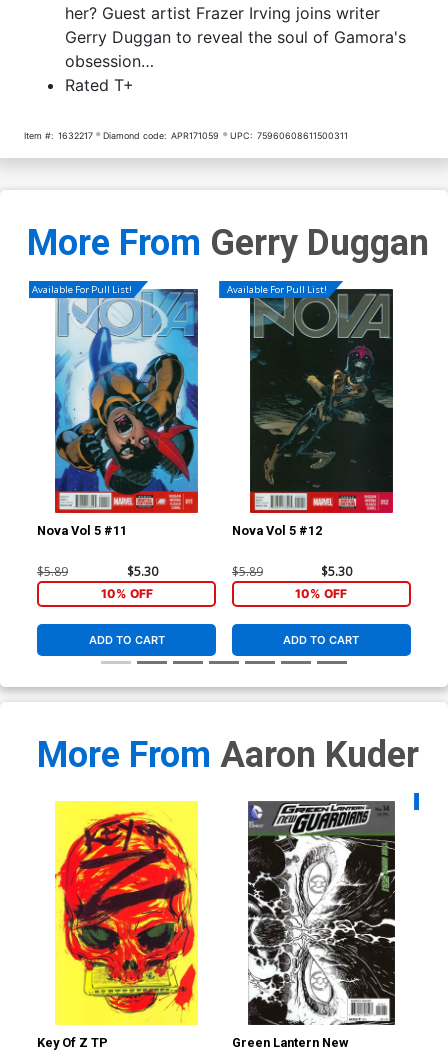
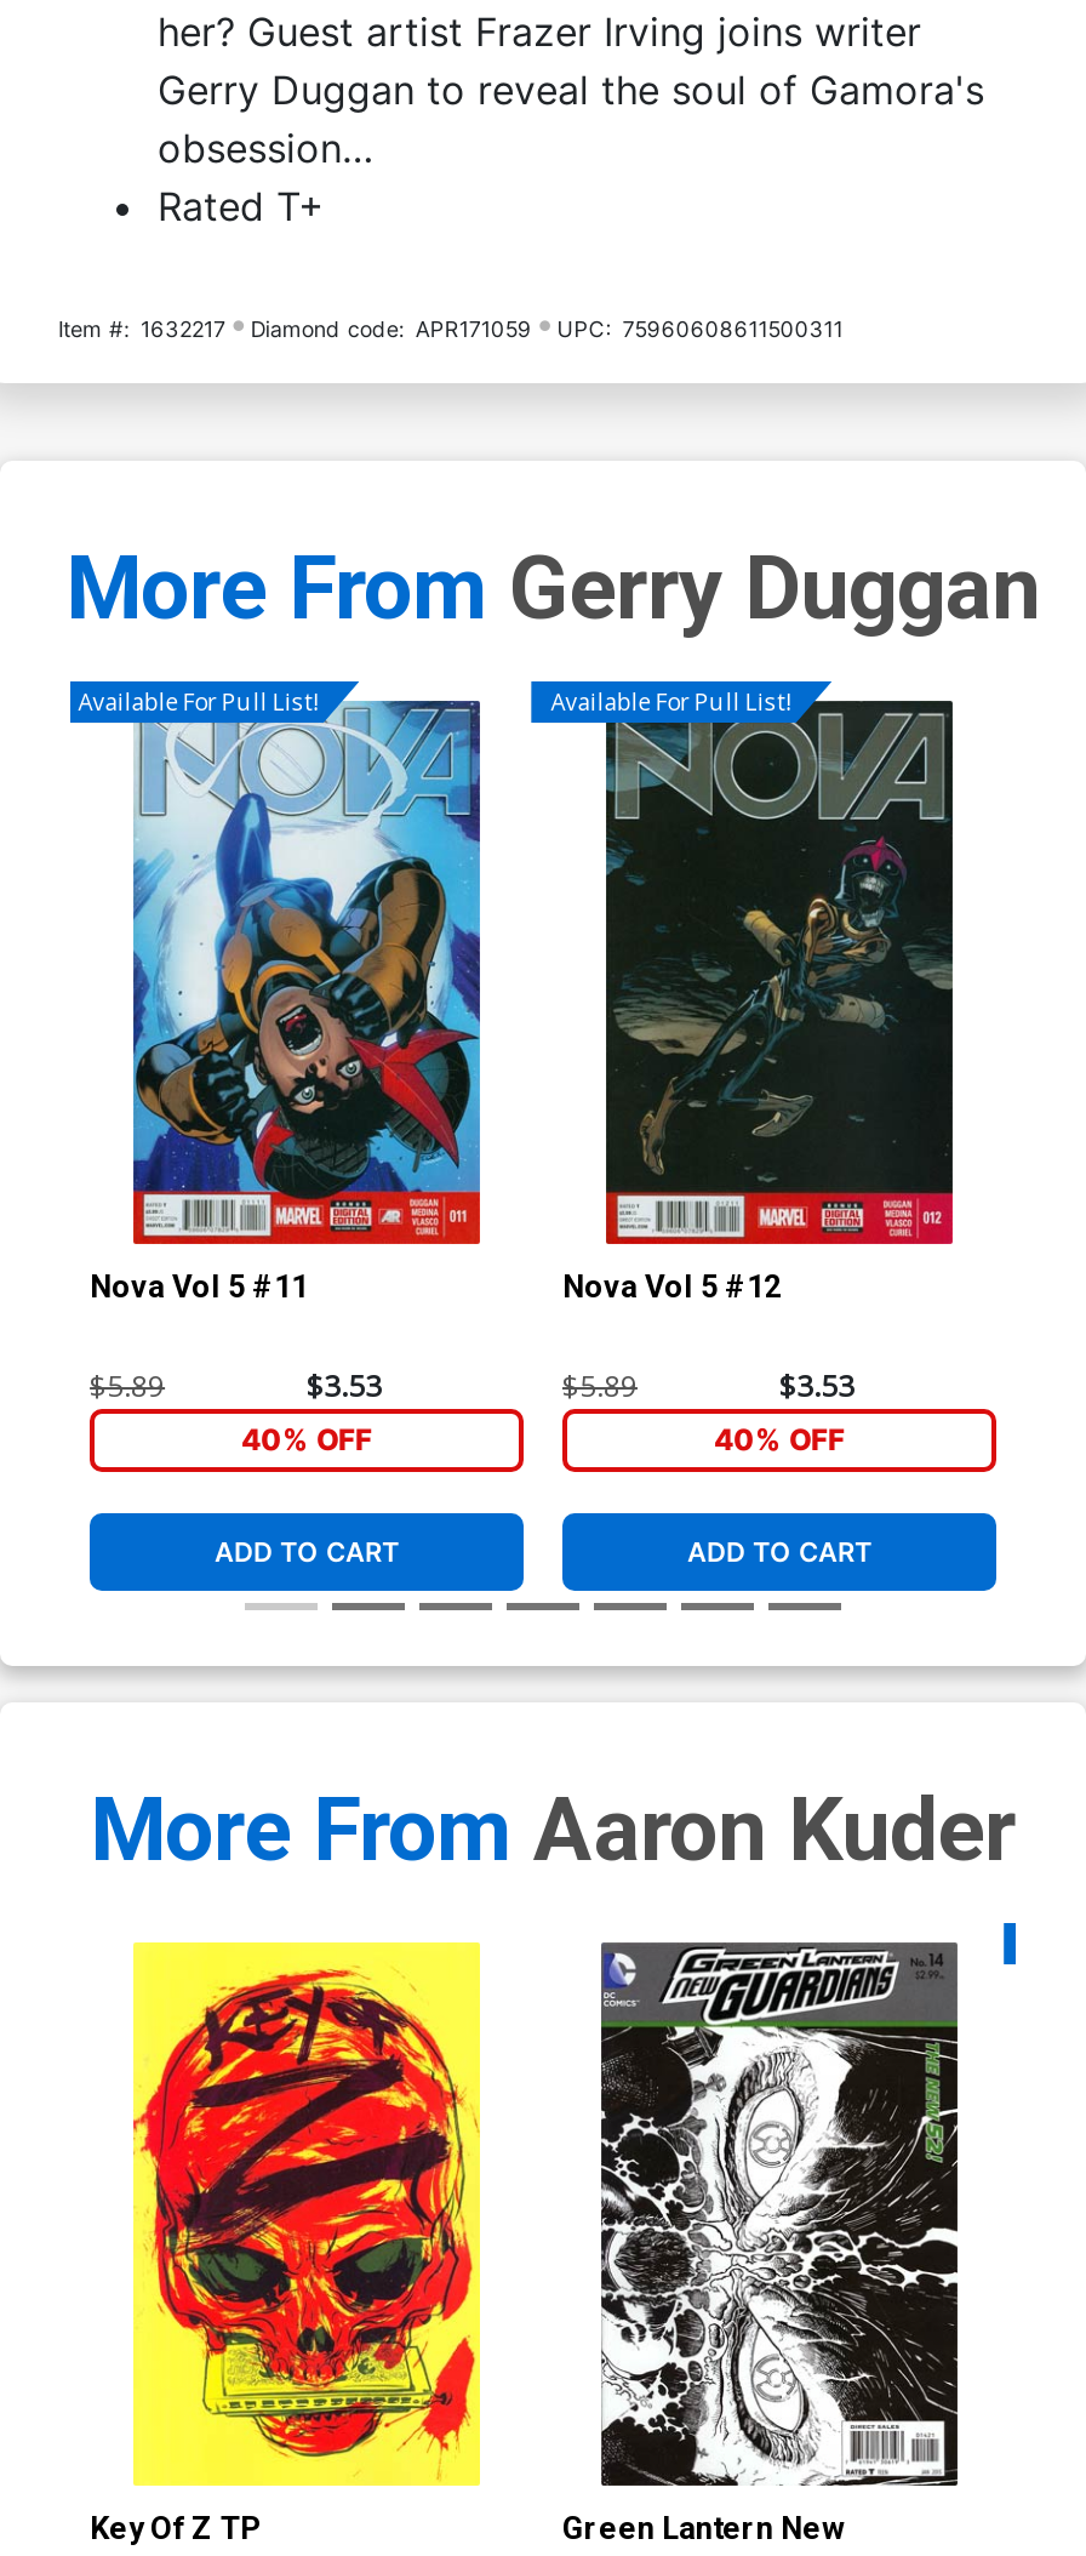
- $5.30
+ $3.53

- $5.30
+ $3.53

- 10% OFF
+ 40% OFF

- 10% OFF
+ 40% OFF
